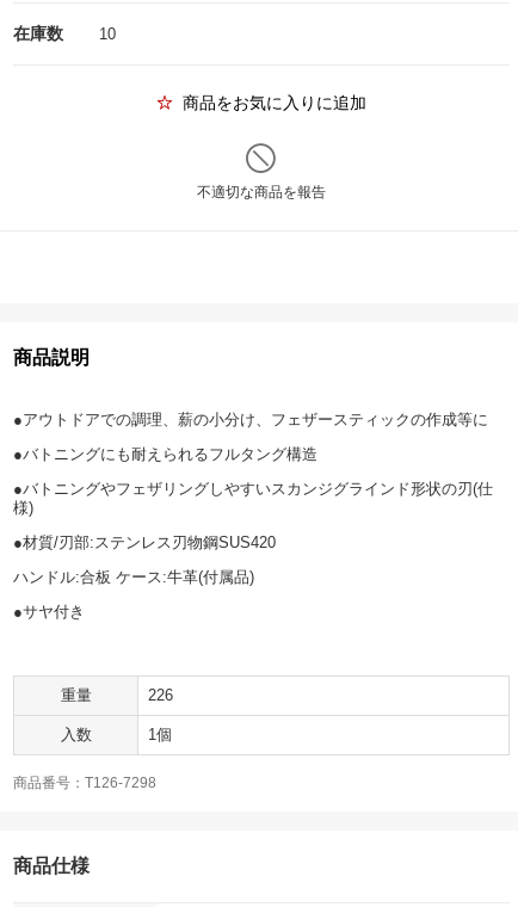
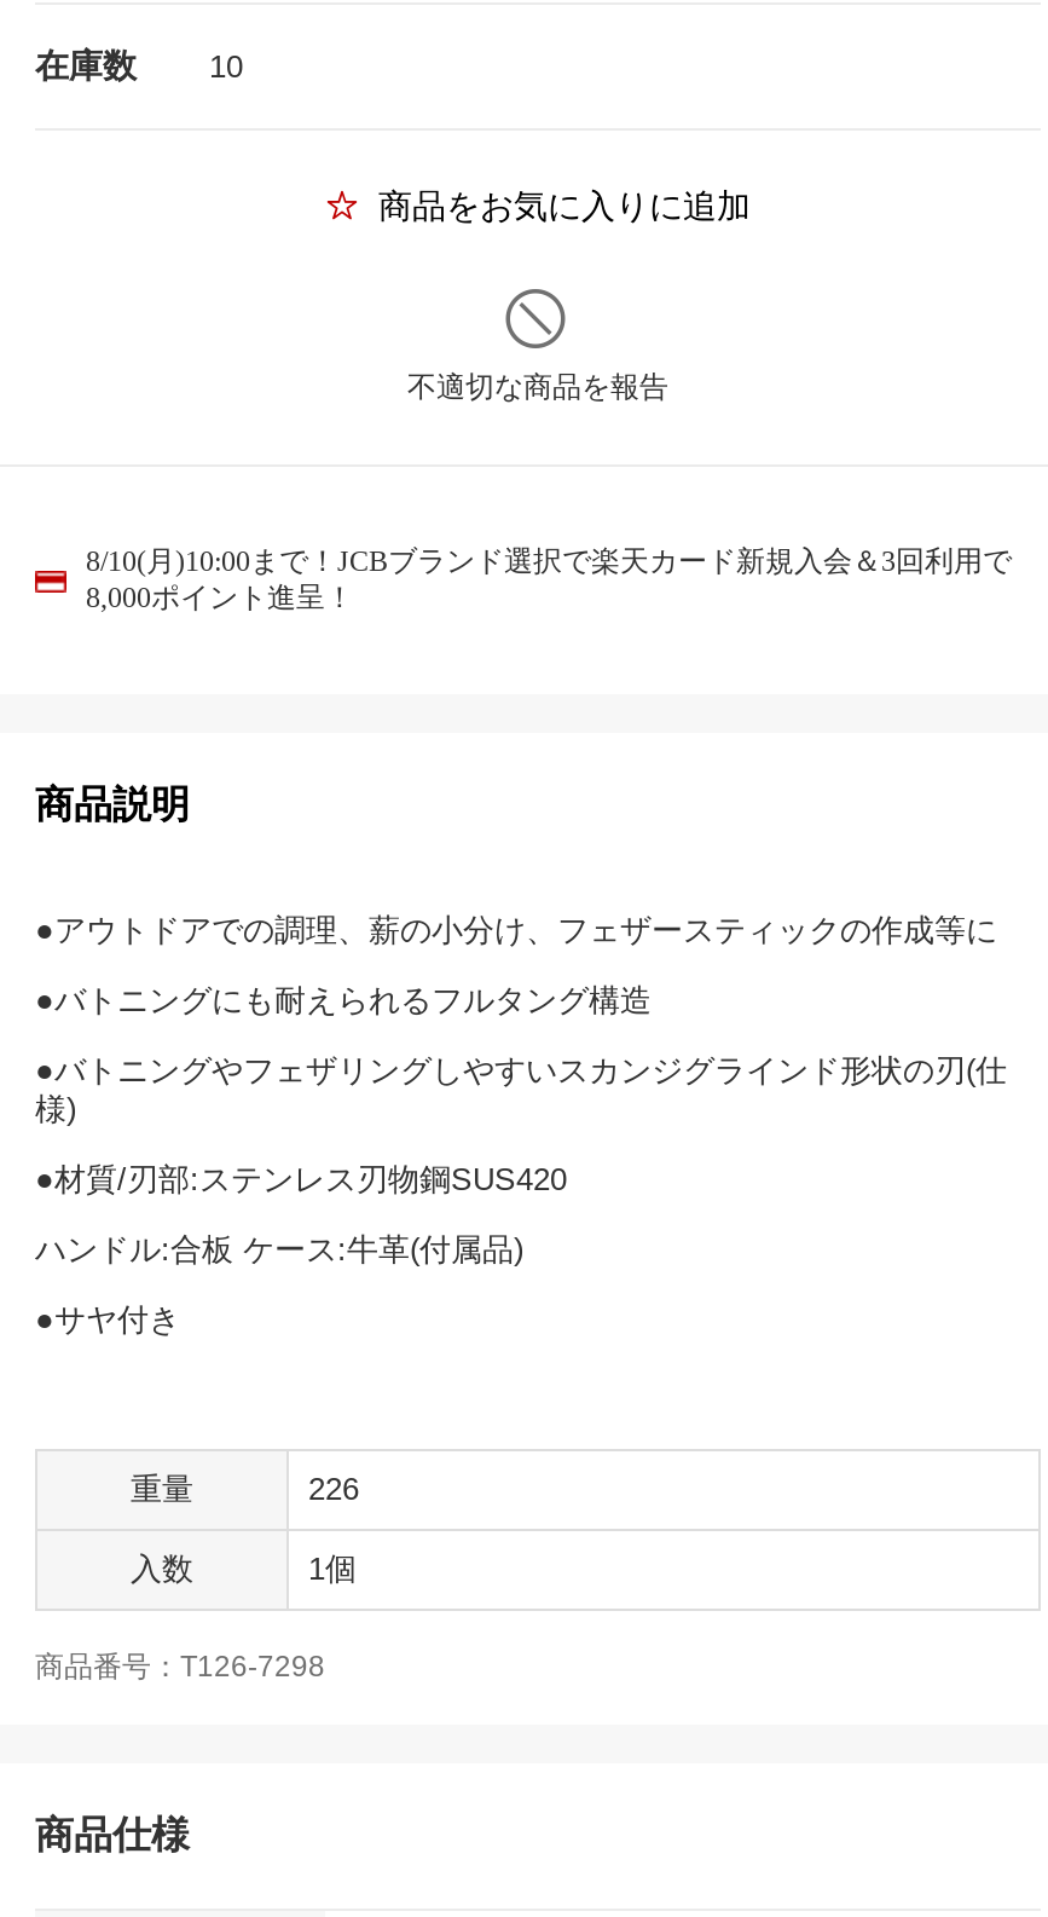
+ 8/10(月)10:00まで！JCBブランド選択で楽天カード新規入会＆3回利用で
+ 8,000ポイント進呈！
